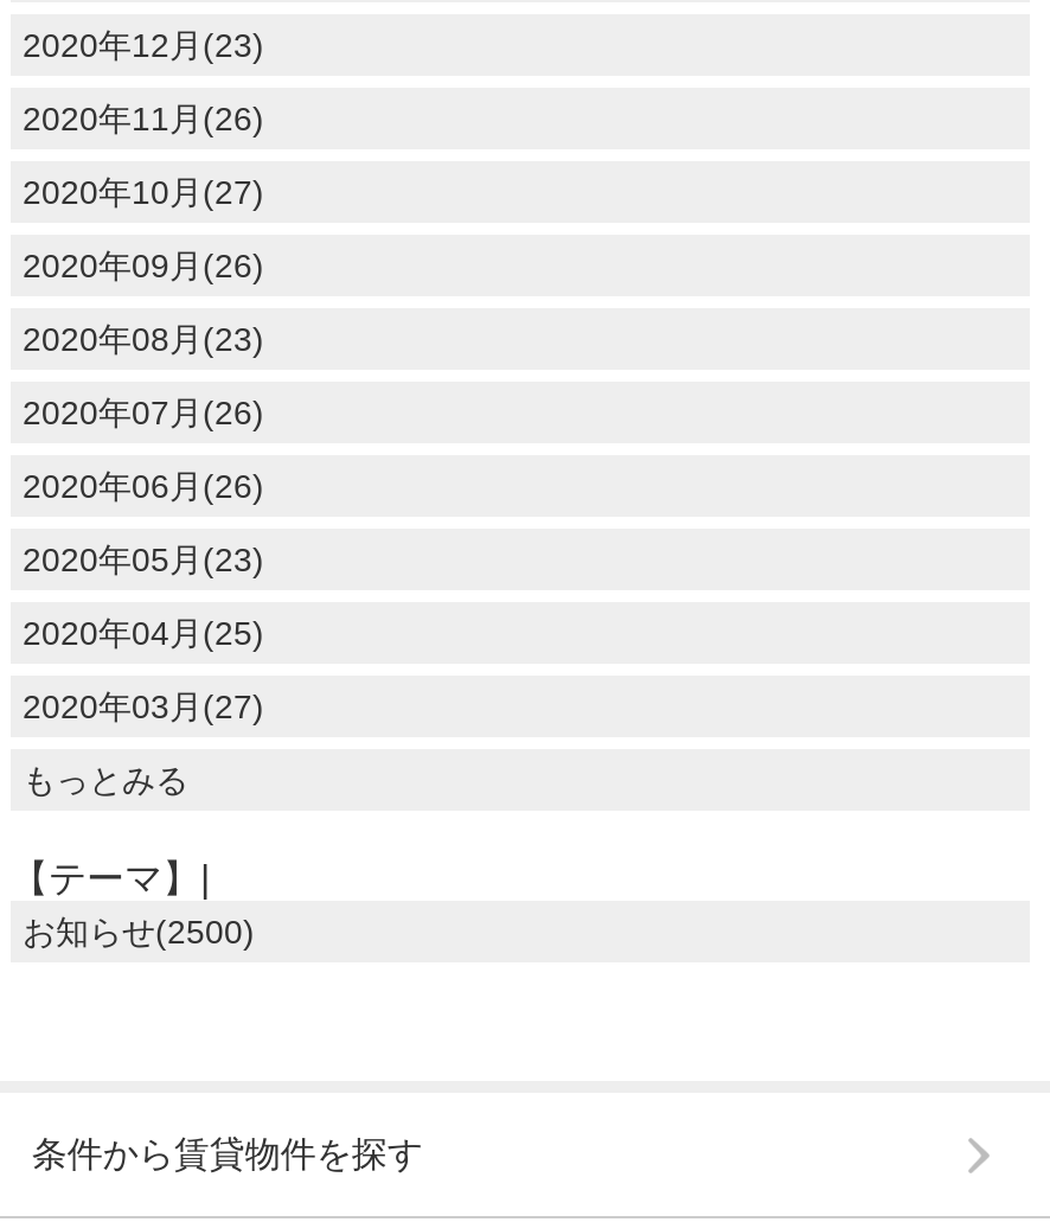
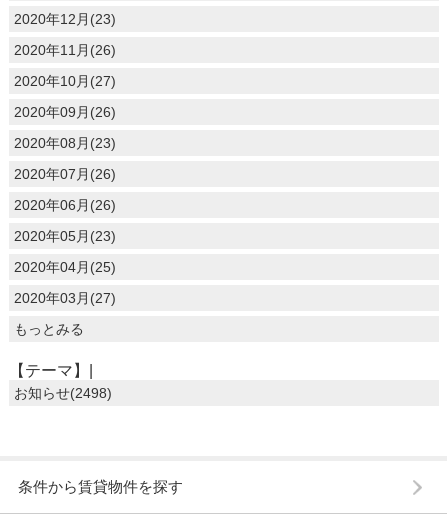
- お知らせ(2500)
+ お知らせ(2498)
